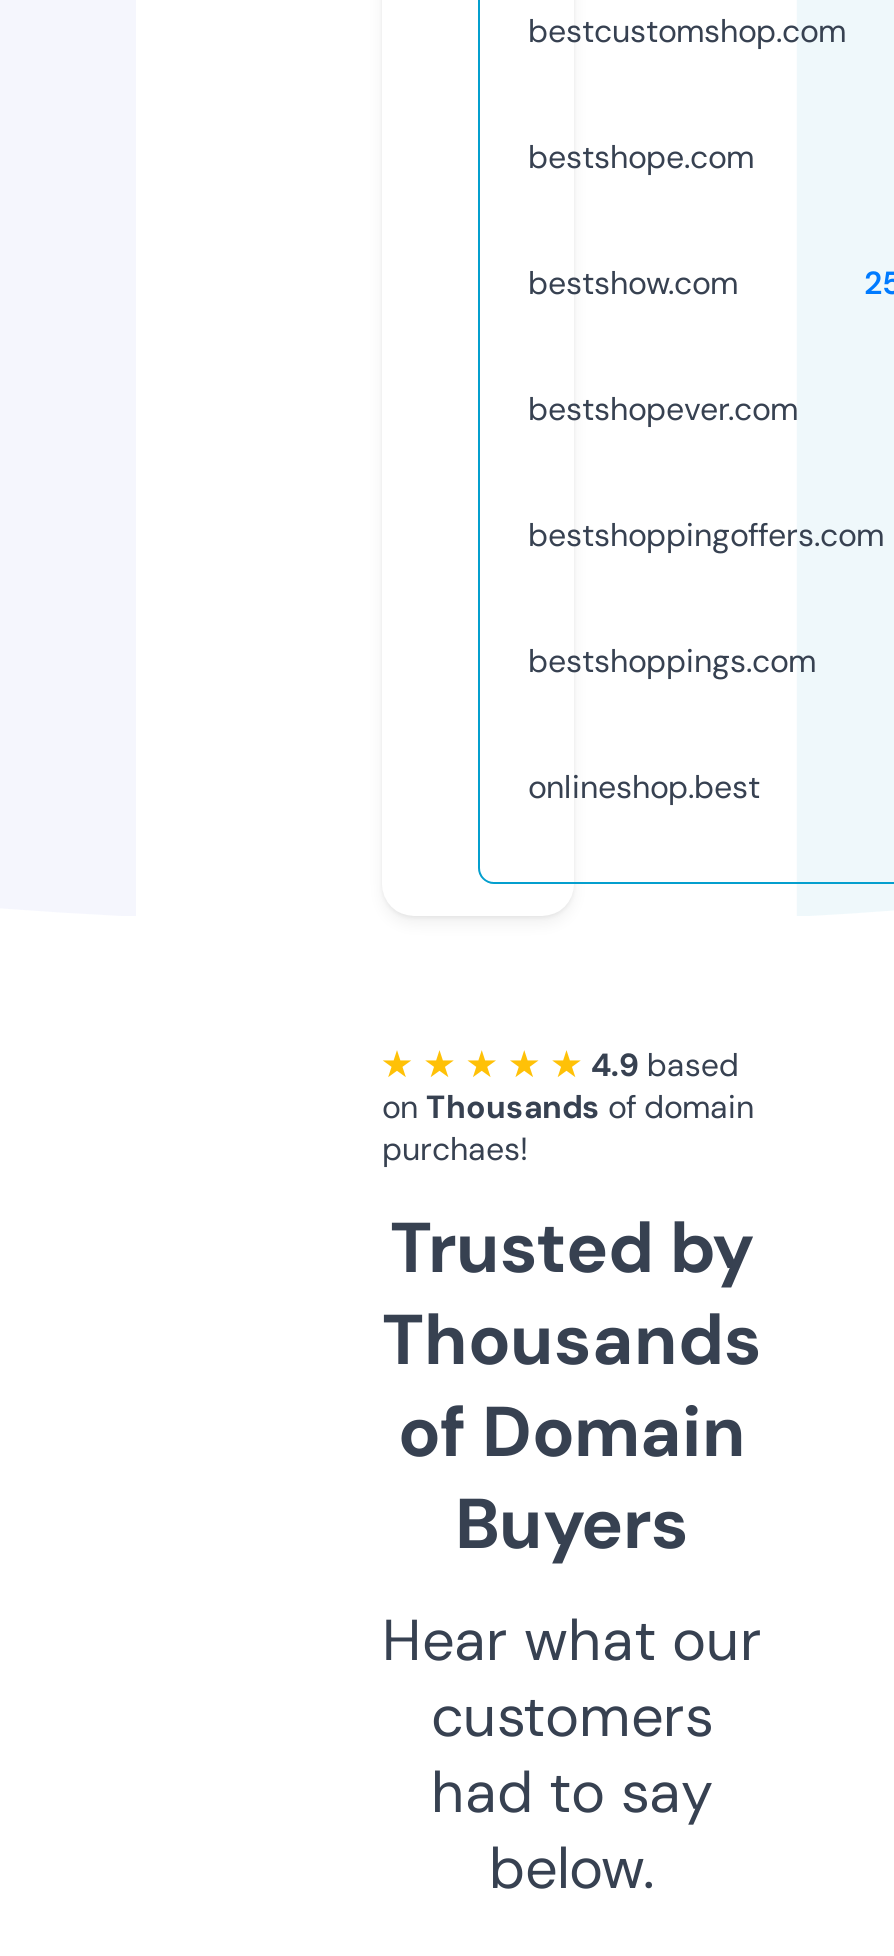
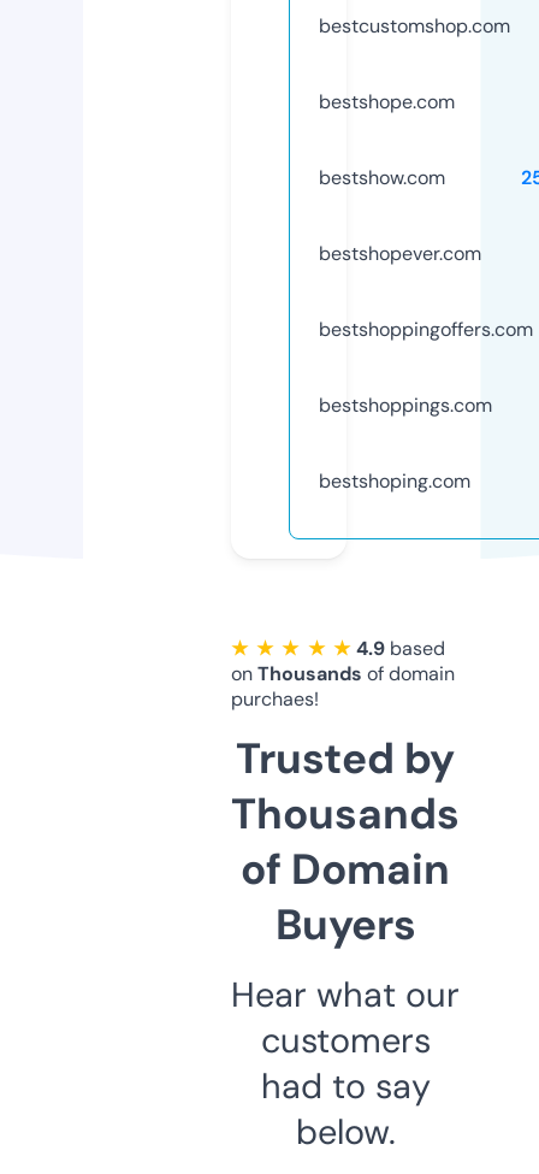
- onlineshop.best
+ bestshoping.com
